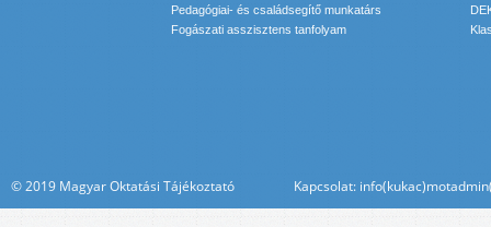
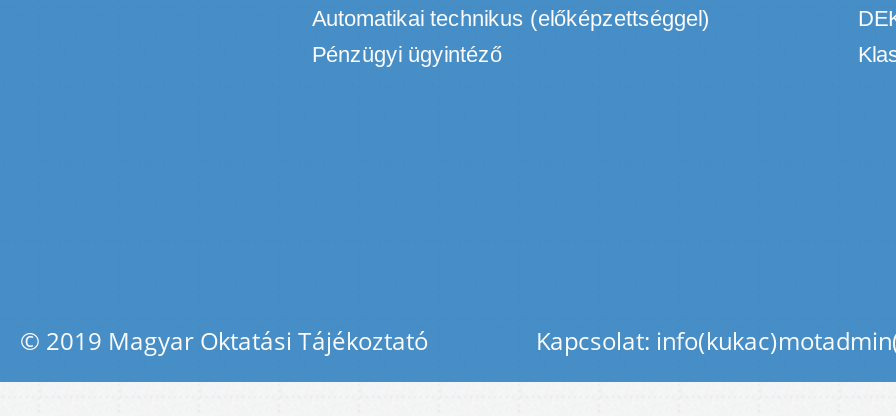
- Pedagógiai- és családsegítő munkatárs
+ Automatikai technikus (előképzettséggel)

- Fogászati asszisztens tanfolyam
+ Pénzügyi ügyintéző
